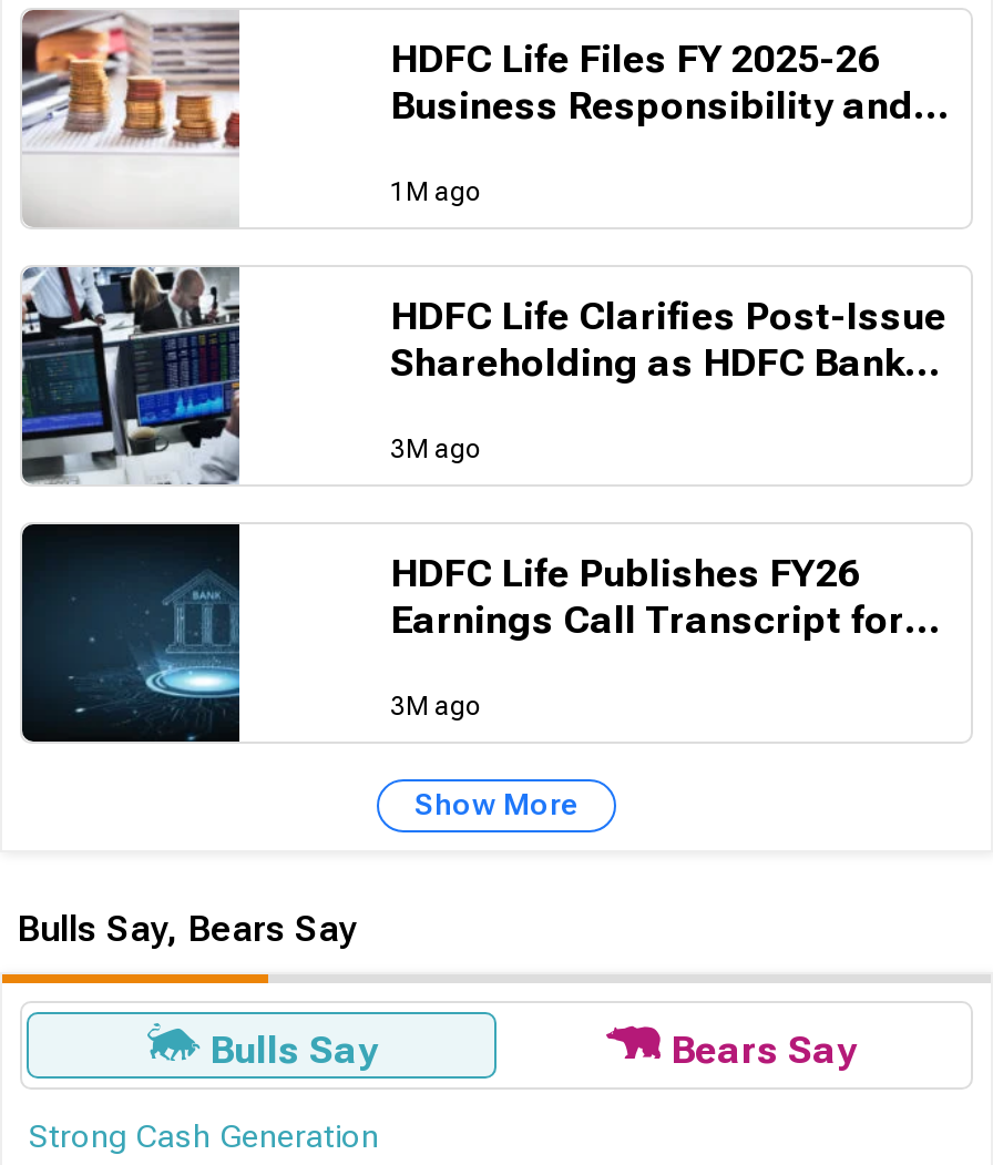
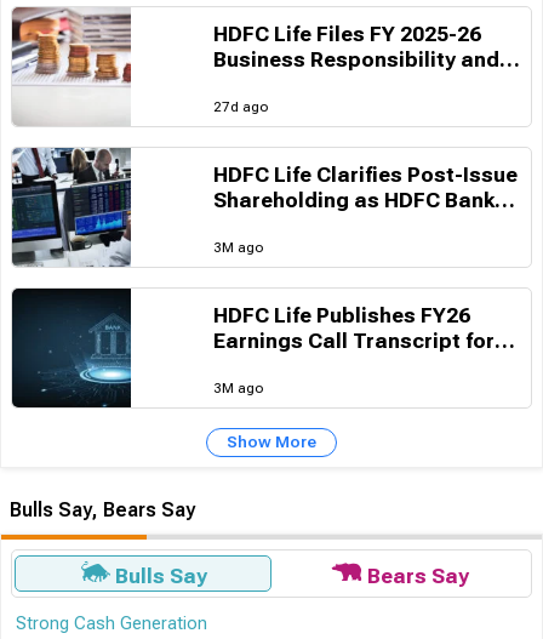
- 1M ago
+ 27d ago
